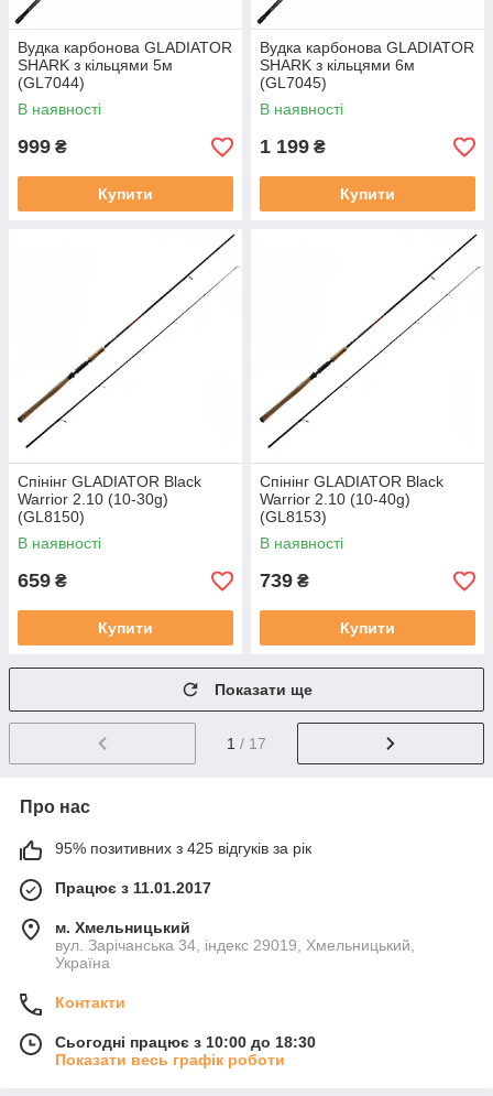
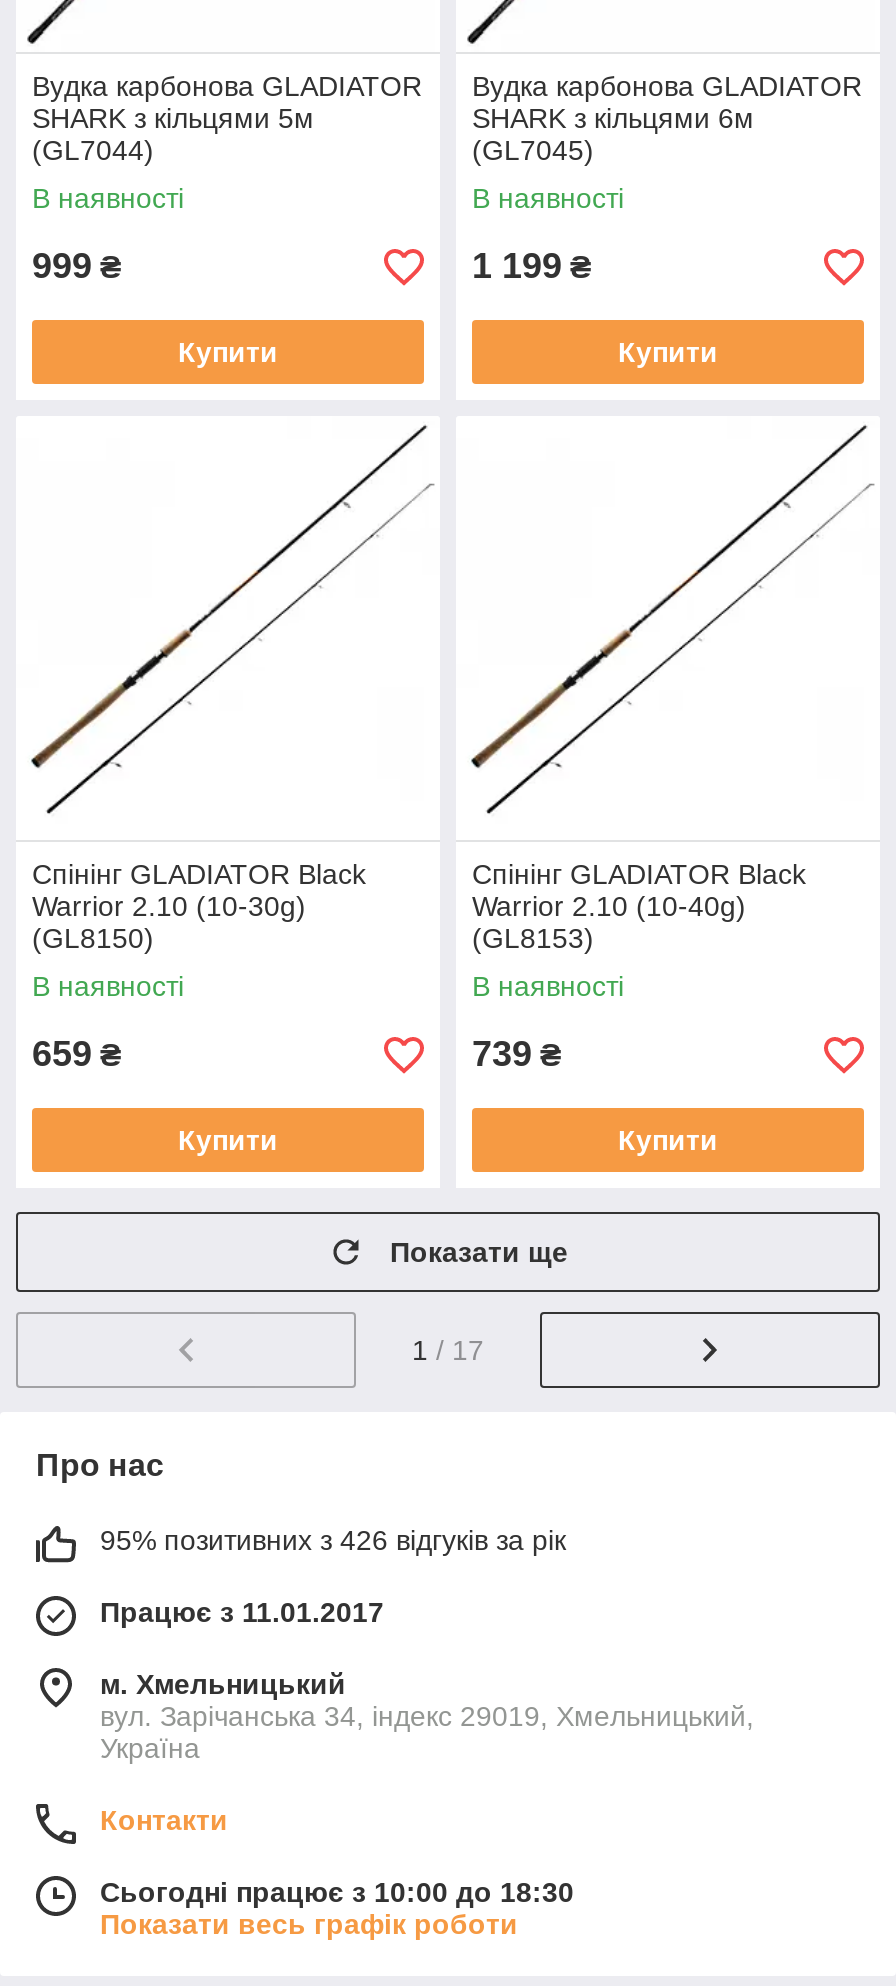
- 95% позитивних з 425 відгуків за рік
+ 95% позитивних з 426 відгуків за рік
